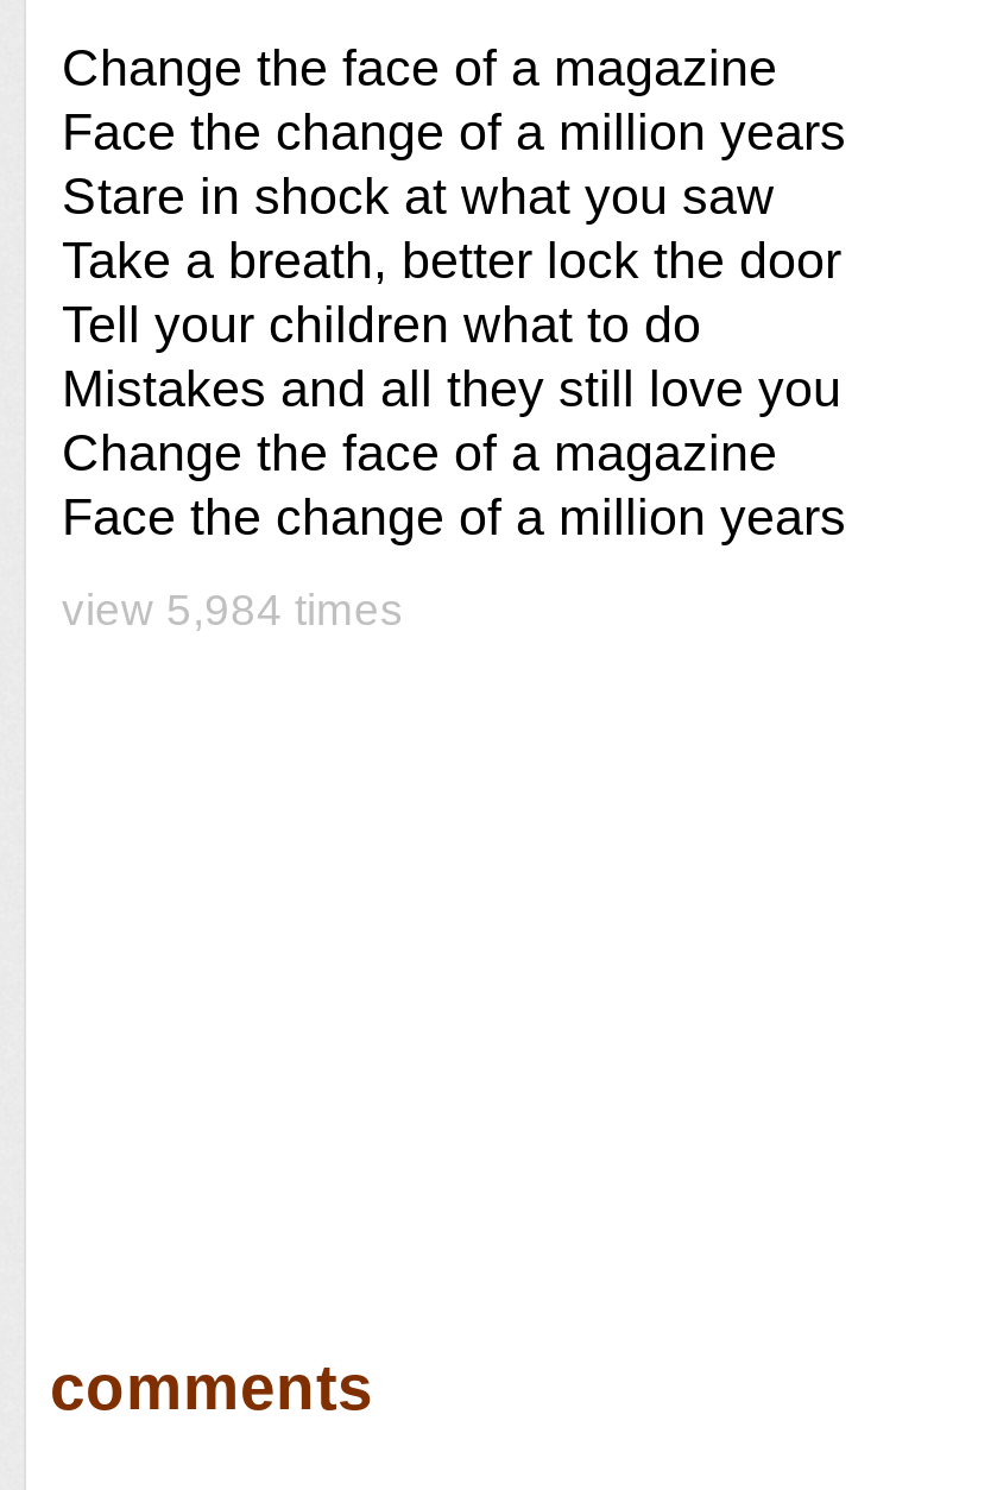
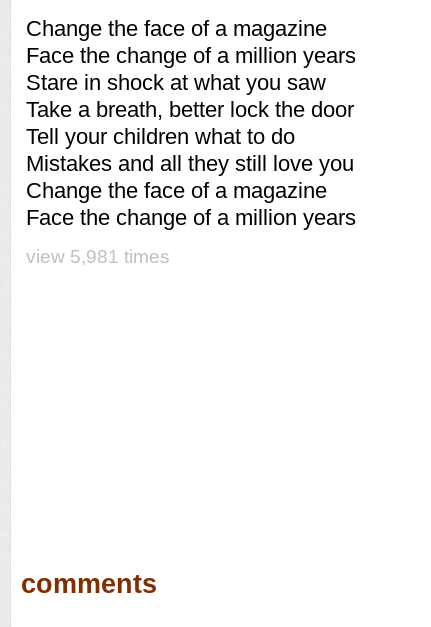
- view 5,984 times
+ view 5,981 times
